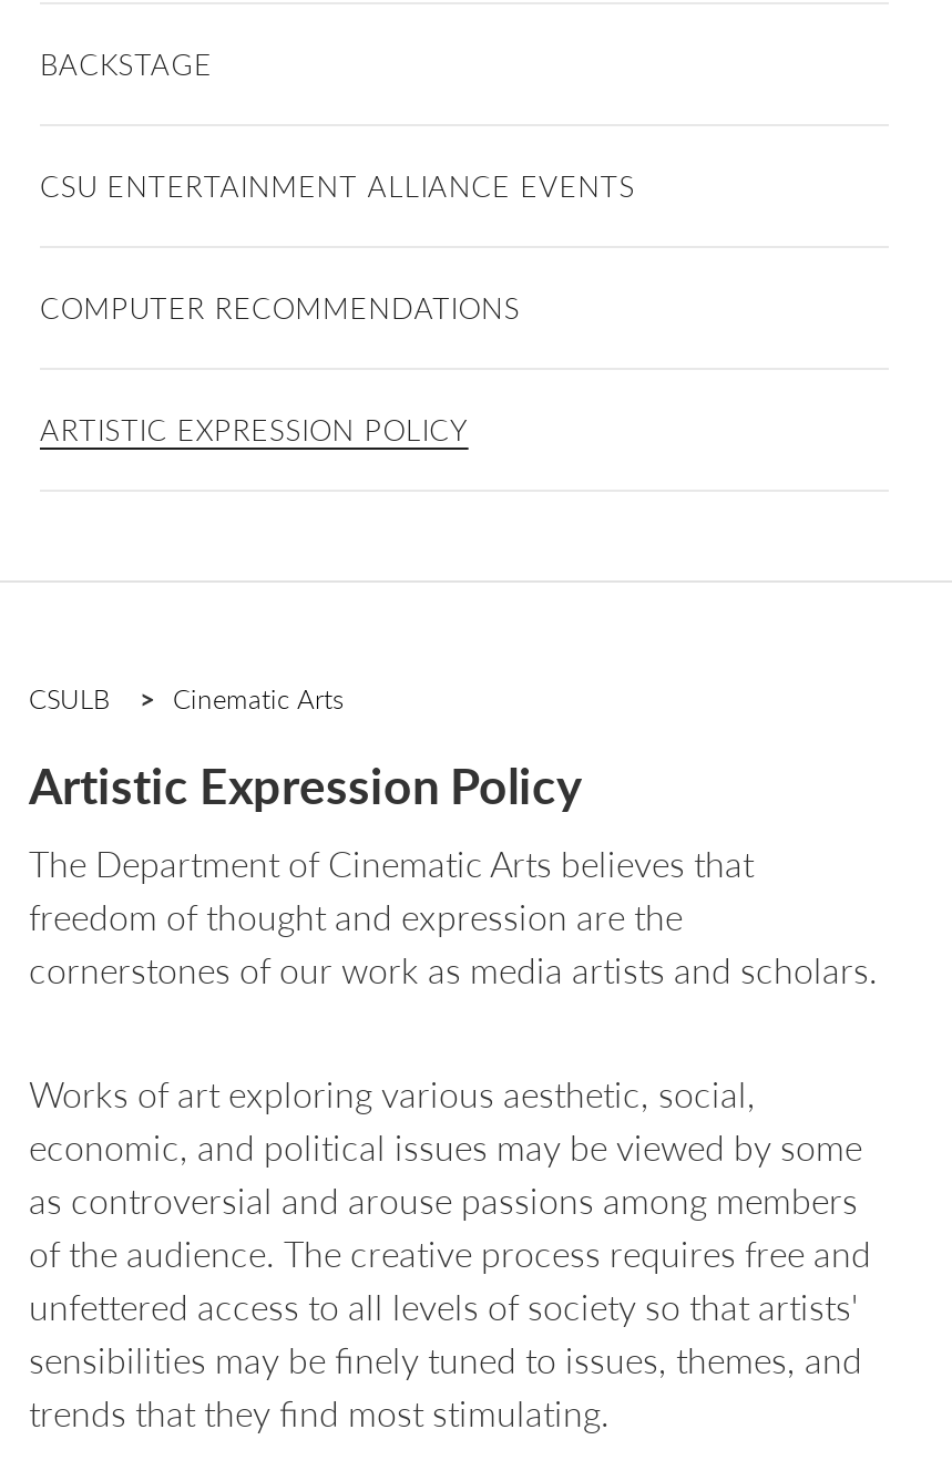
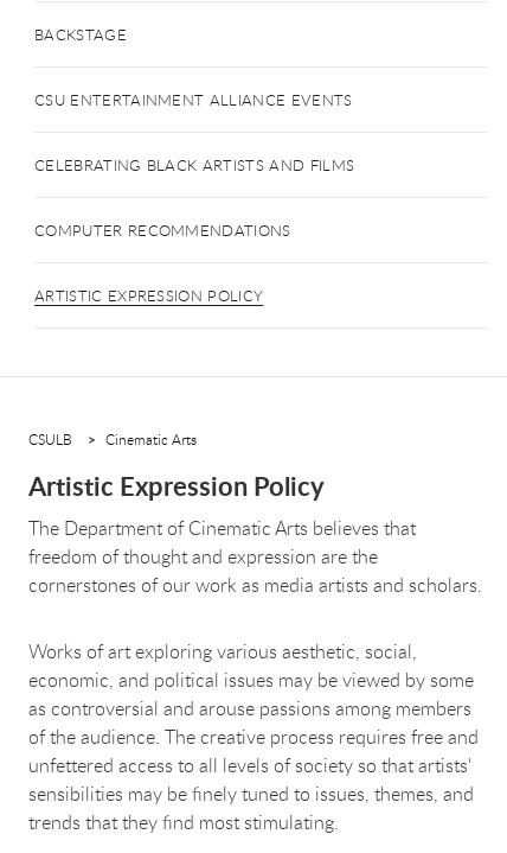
+ CELEBRATING BLACK ARTISTS AND FILMS
